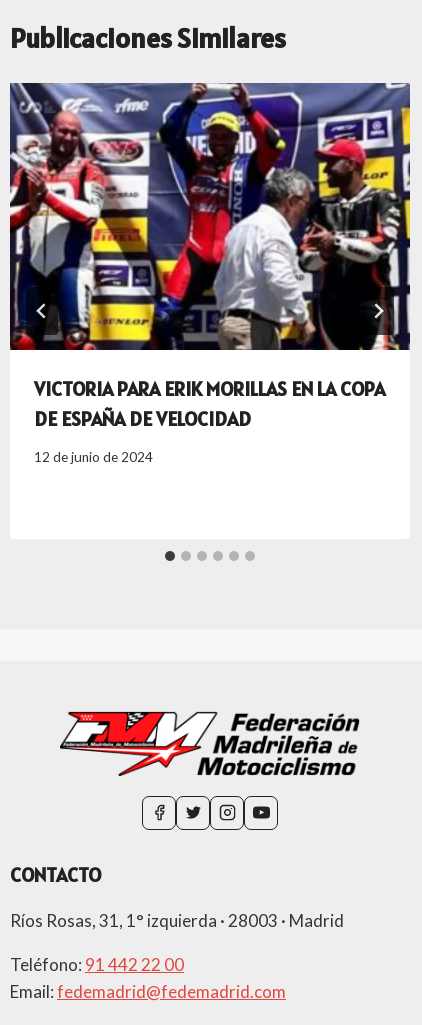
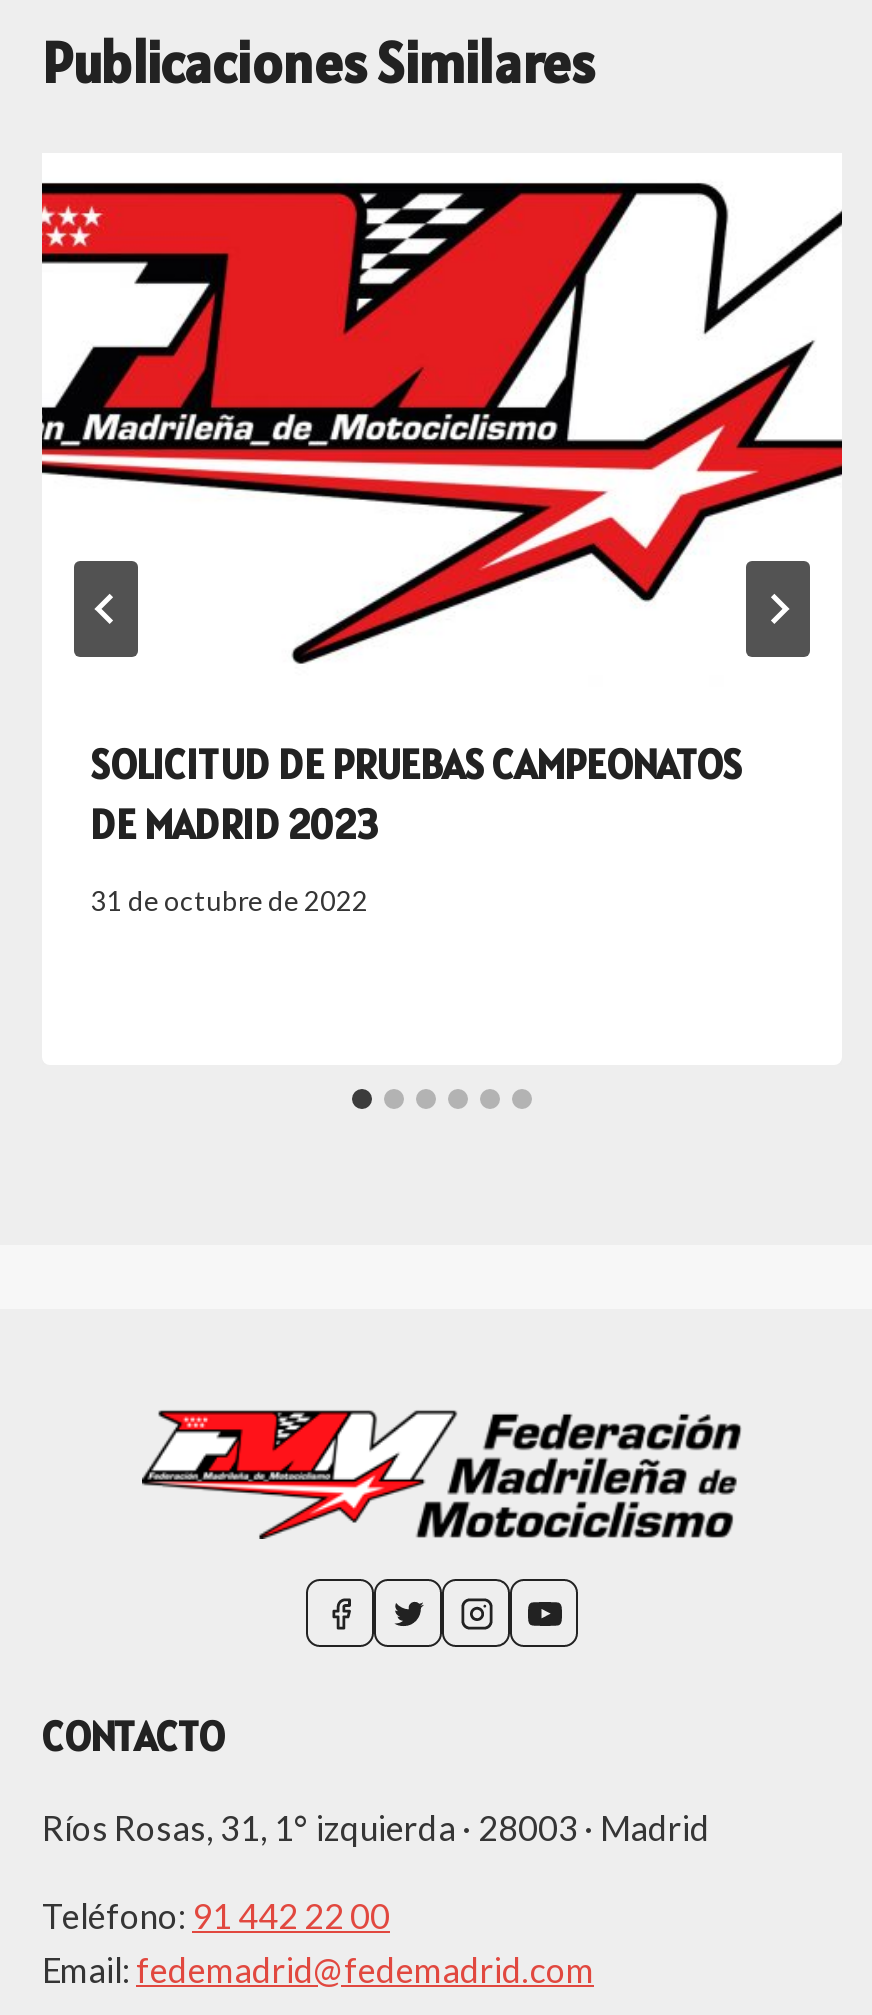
- [image]
- VICTORIA PARA ERIK MORILLAS EN LA COPA
- DE ESPAÑA DE VELOCIDAD
+ [image]
+ SOLICITUD DE PRUEBAS CAMPEONATOS
+ DE MADRID 2023

- 12 de junio de 2024
+ 31 de octubre de 2022
